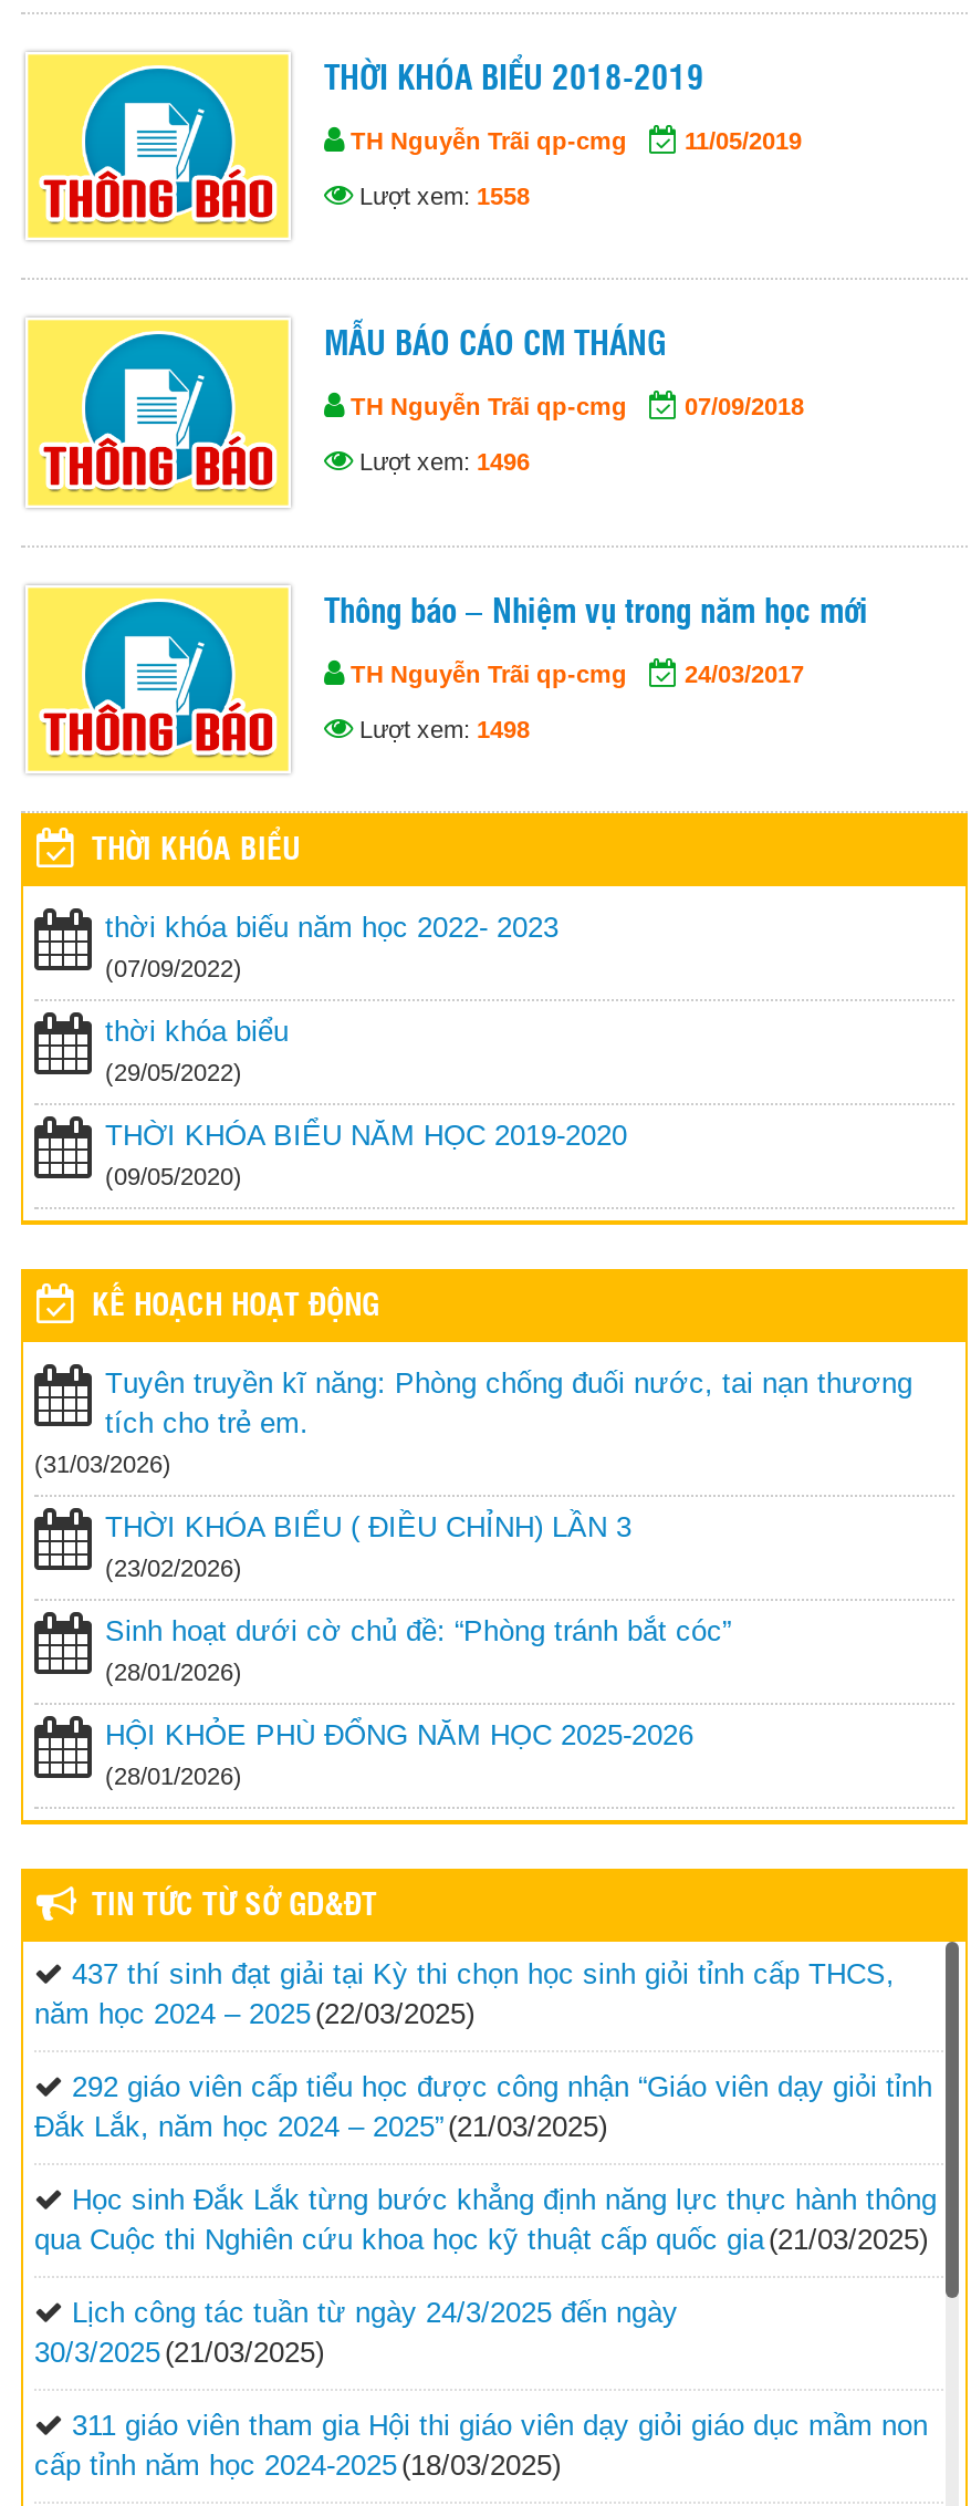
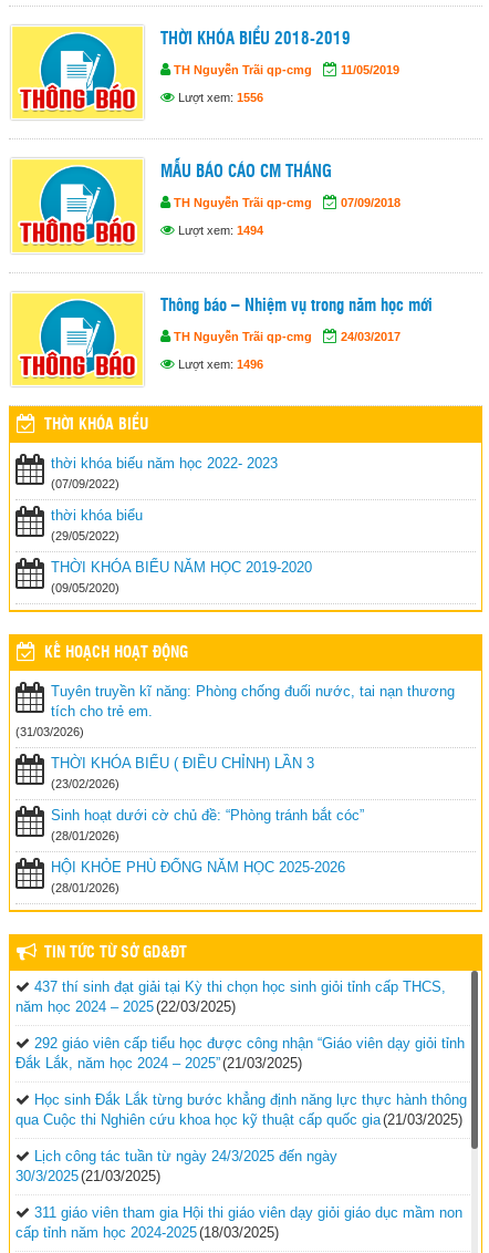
- Lượt xem: 1558
+ Lượt xem: 1556

- Lượt xem: 1496
+ Lượt xem: 1494

- Lượt xem: 1498
+ Lượt xem: 1496
